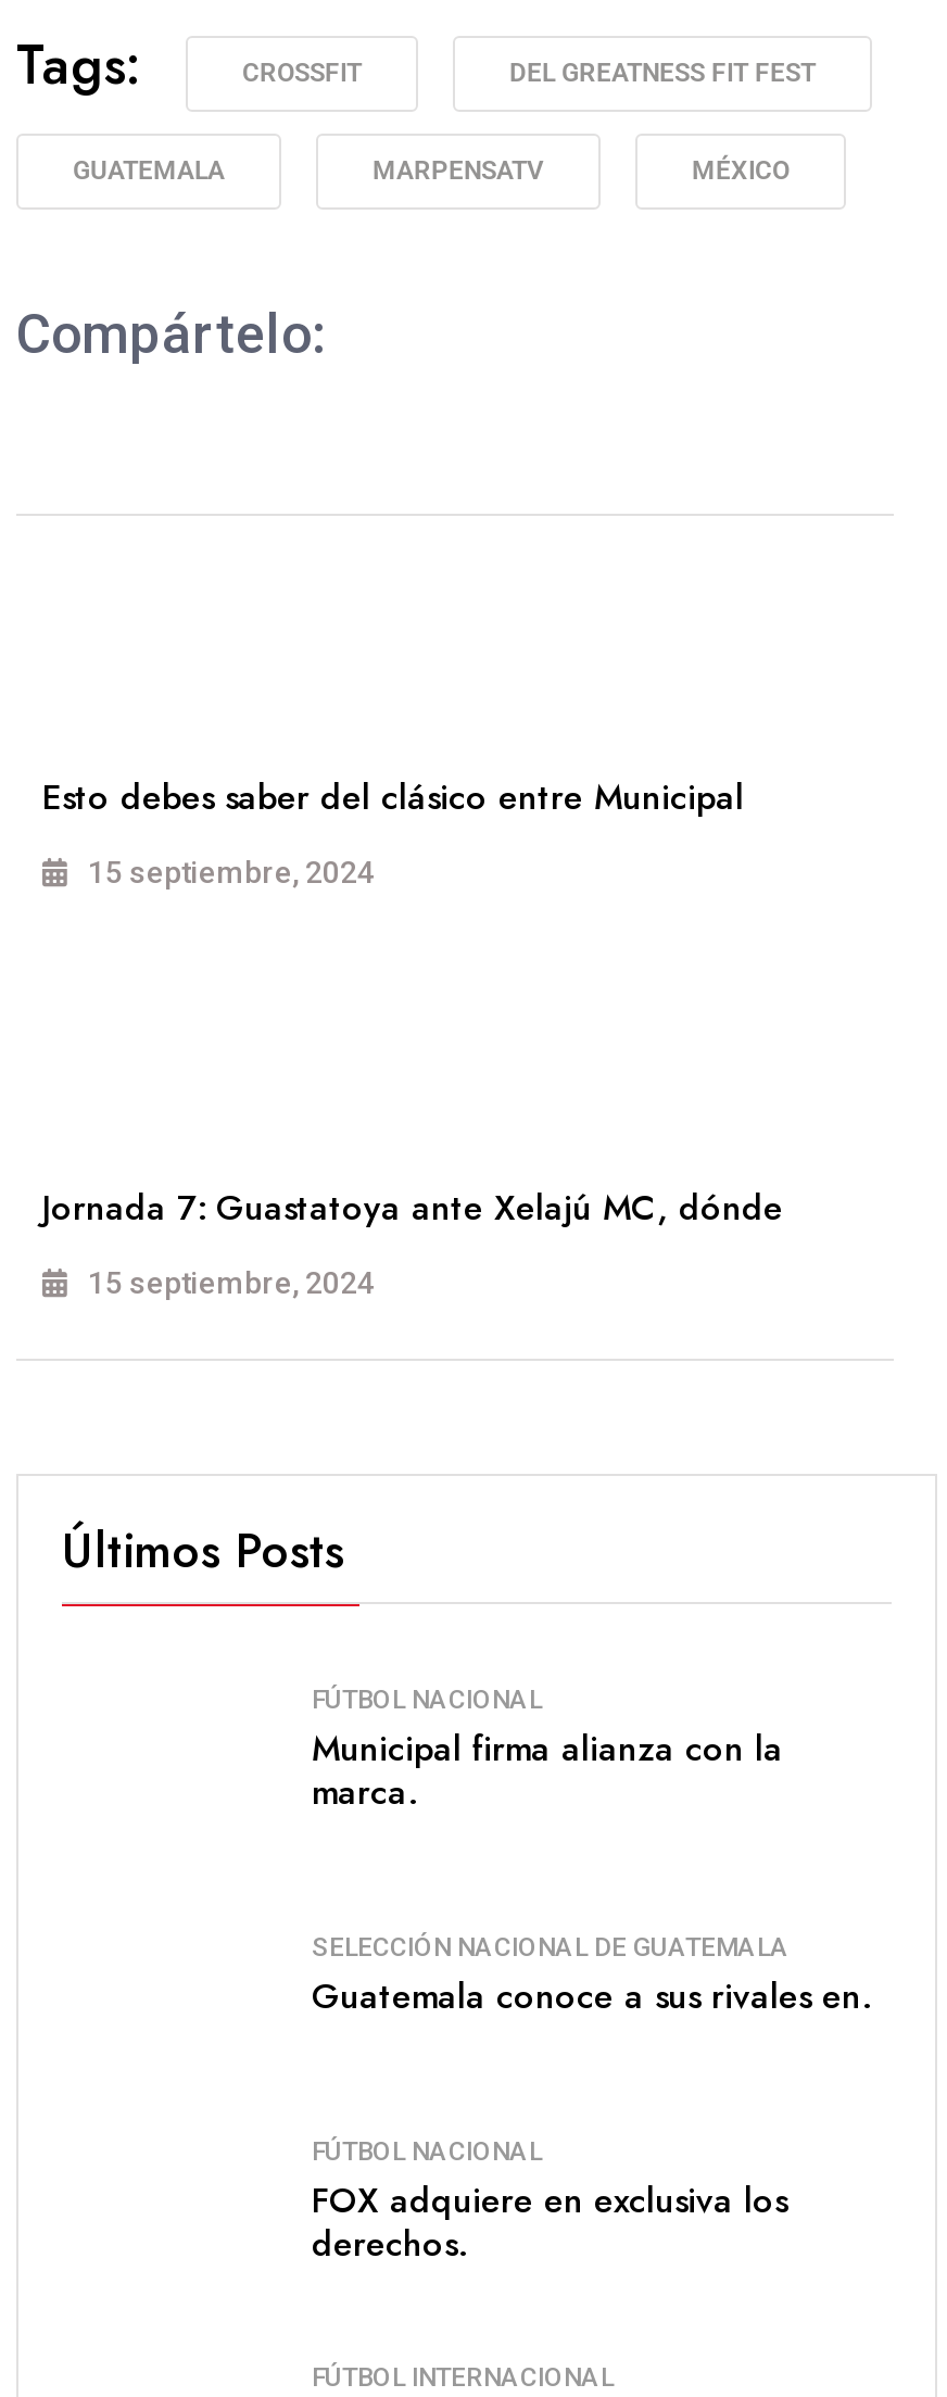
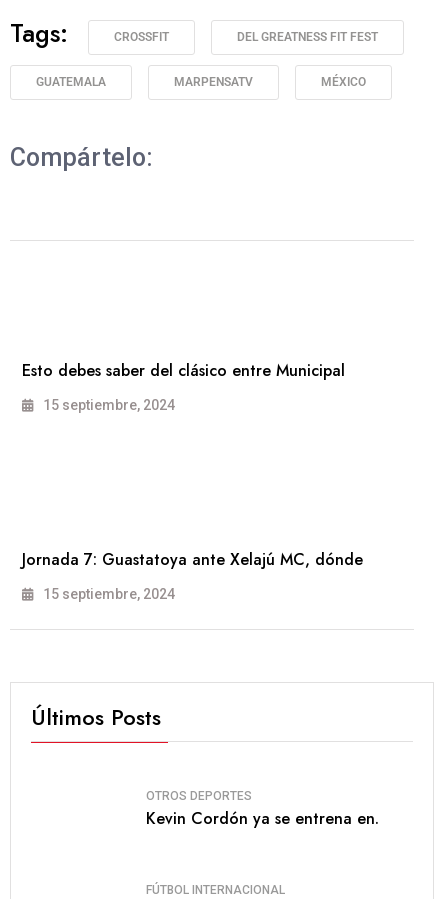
- FÚTBOL NACIONAL
- Municipal firma alianza con la
- marca.
- SELECCIÓN NACIONAL DE GUATEMALA
- Guatemala conoce a sus rivales en.
- FÚTBOL NACIONAL
- FOX adquiere en exclusiva los
- derechos.
+ OTROS DEPORTES
+ Kevin Cordón ya se entrena en.
